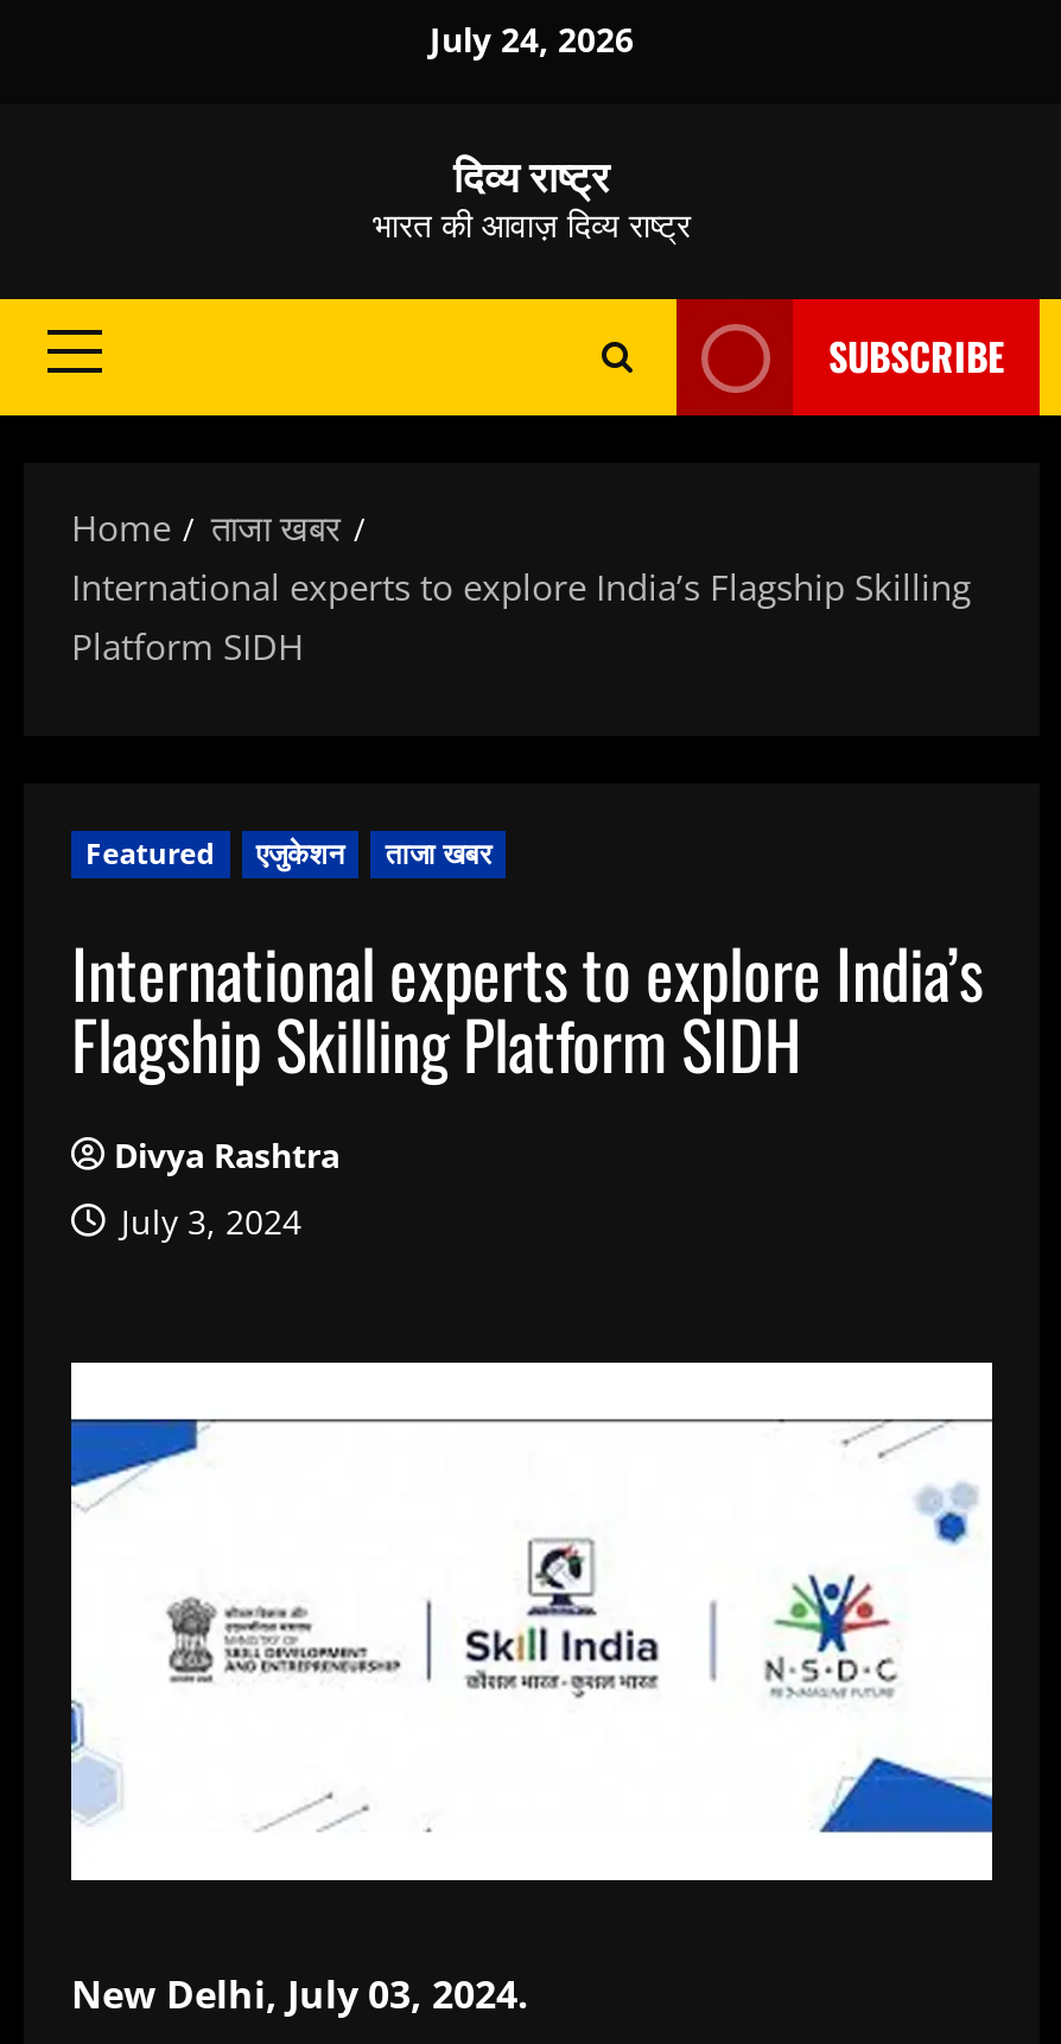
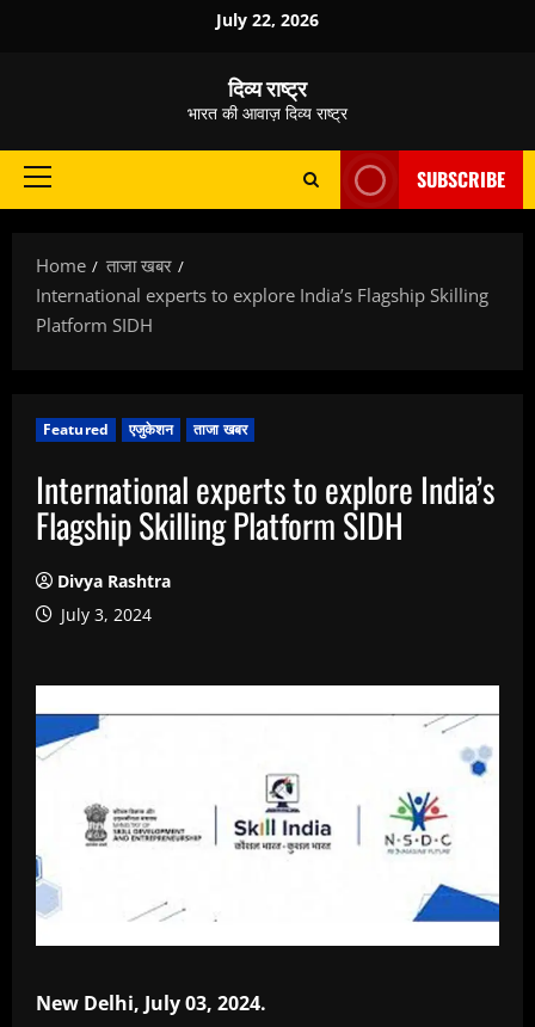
- July 24, 2026
+ July 22, 2026
